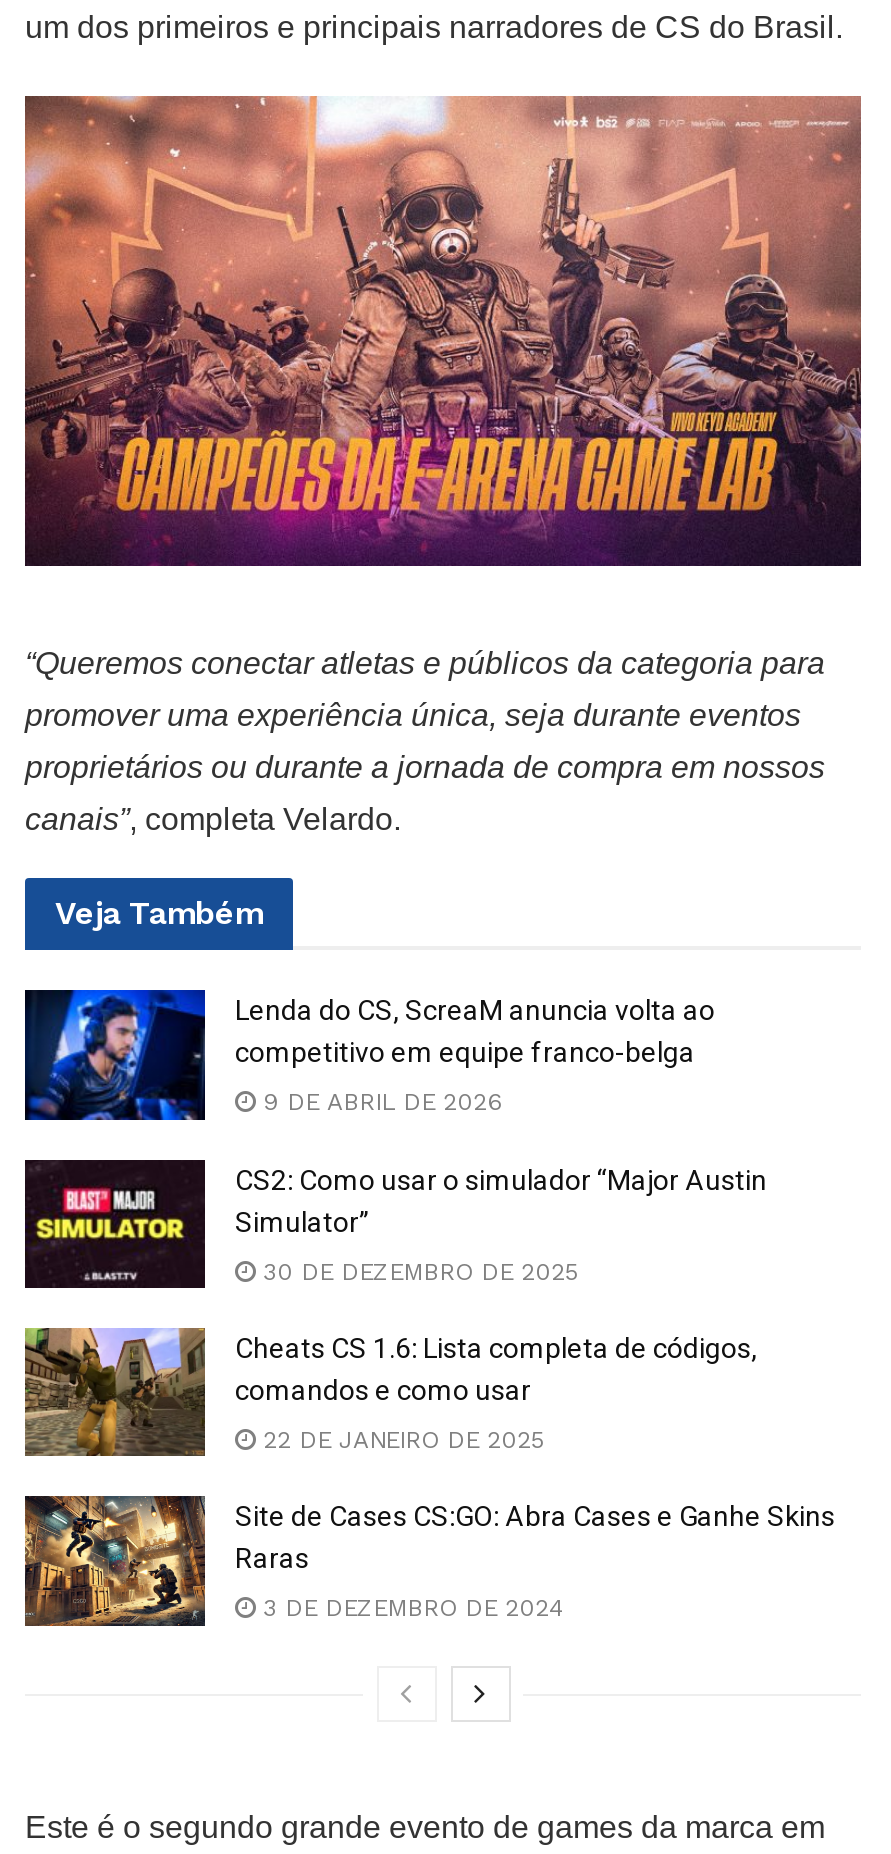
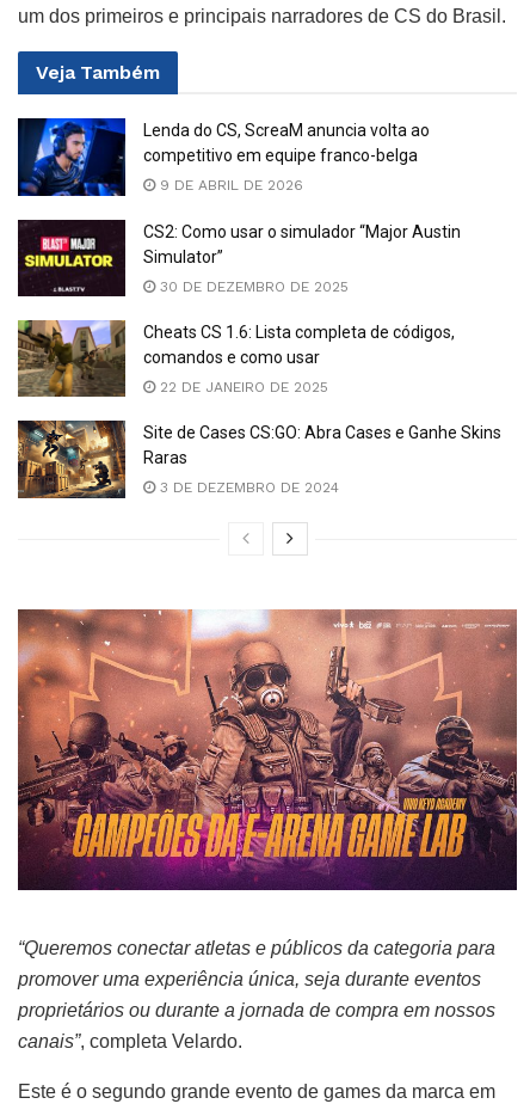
moved down: [image] | “Queremos conectar atletas e públicos da categoria para | promover uma experiência única, seja durante eventos | proprietários ou durante a jornada de compra em nossos | canais”, completa Velardo.

moved up: [image] | Veja Também | Lenda do CS, ScreaM anuncia volta ao | ... | Raras | 3 DE DEZEMBRO DE 2024
